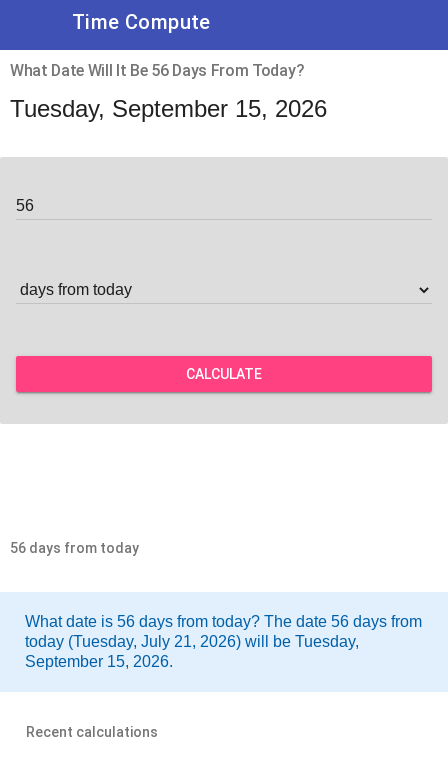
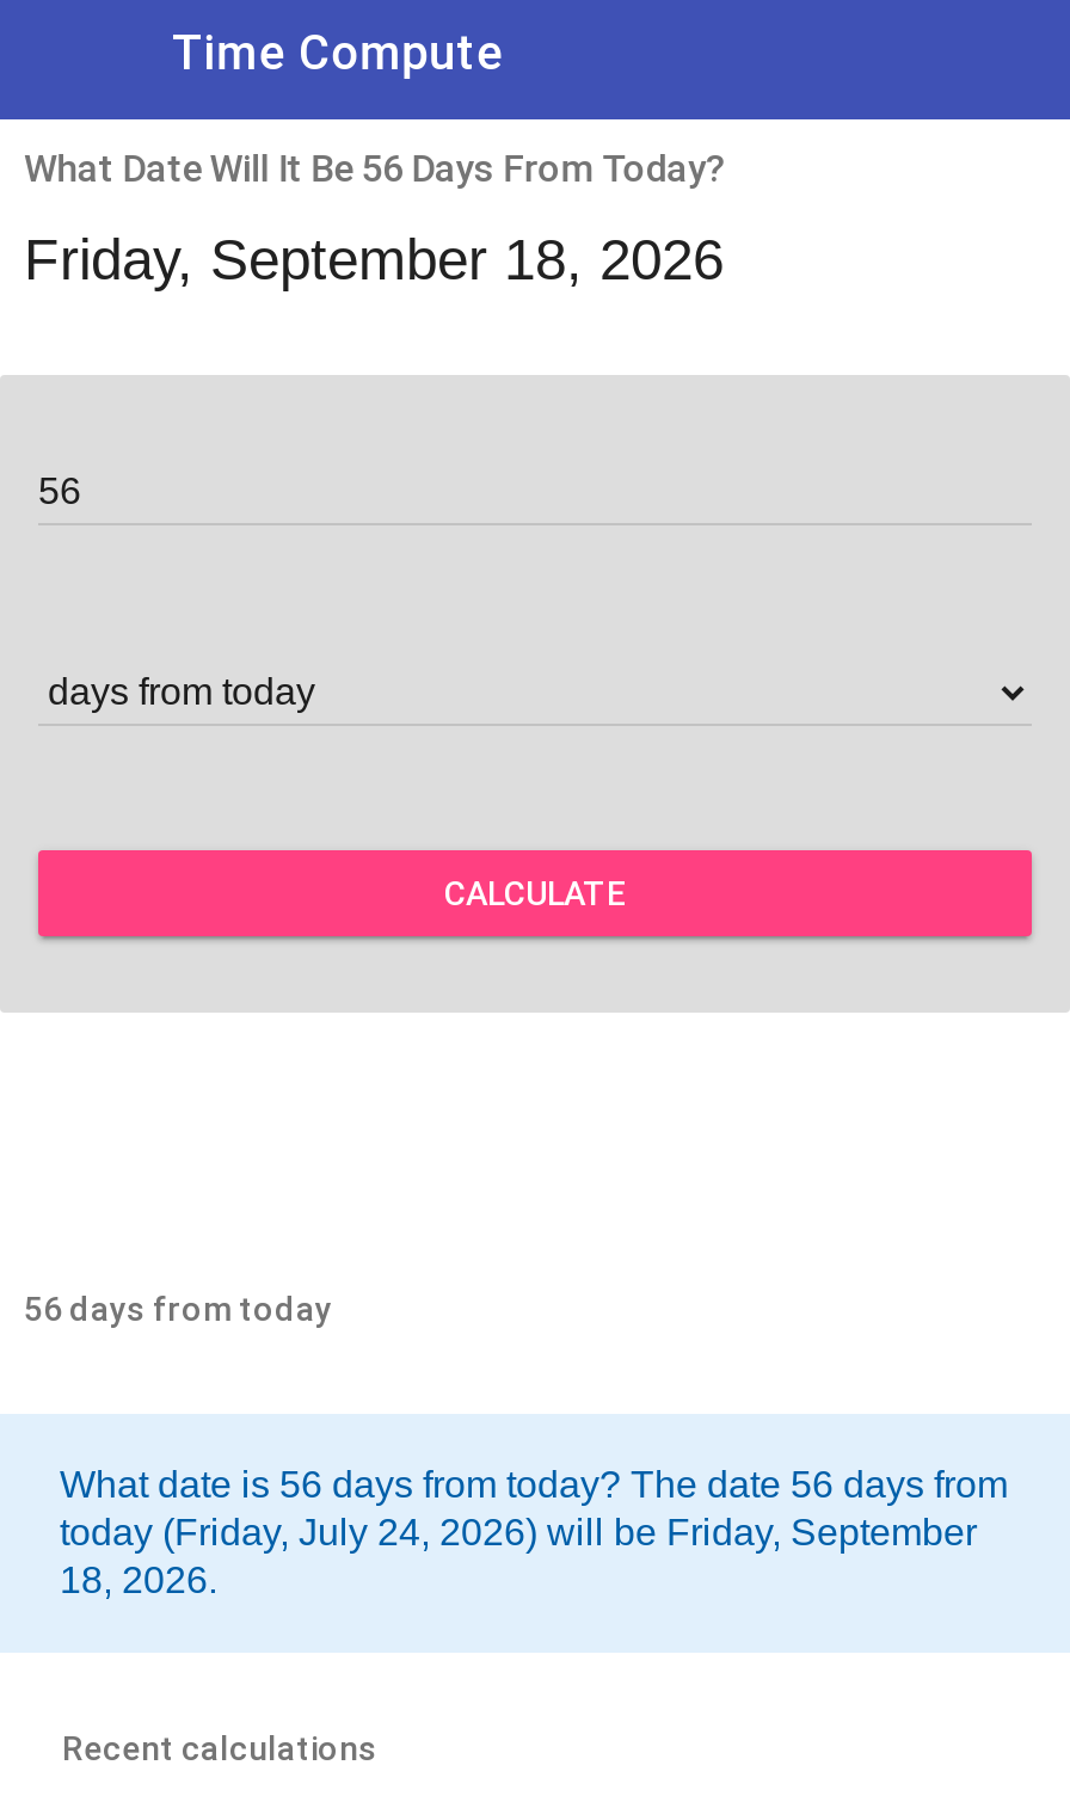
- Tuesday, September 15, 2026
+ Friday, September 18, 2026

- today (Tuesday, July 21, 2026) will be Tuesday,
- September 15, 2026.
+ today (Friday, July 24, 2026) will be Friday, September
+ 18, 2026.
